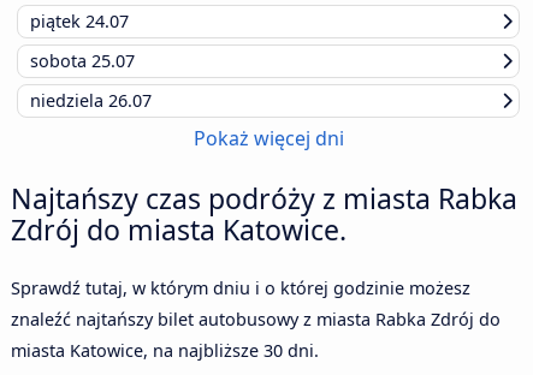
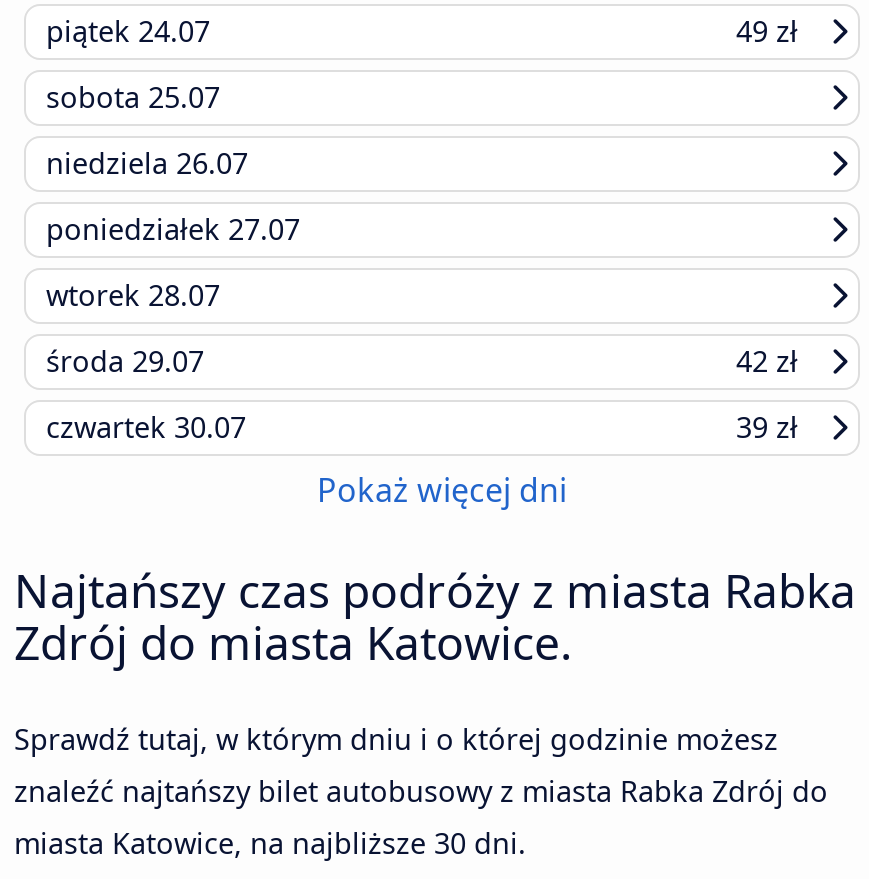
+ 49 zł

+ poniedziałek 27.07
+ wtorek 28.07
+ środa 29.07
+ 42 zł
+ czwartek 30.07
+ 39 zł
